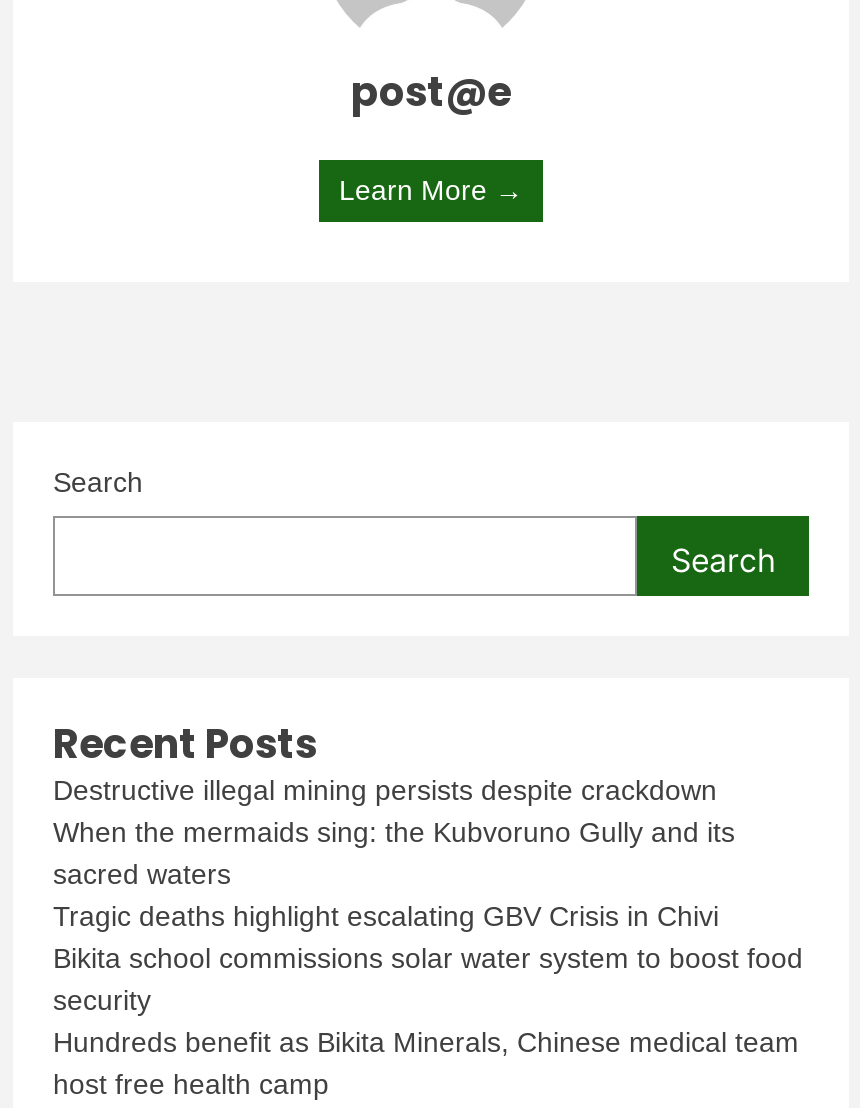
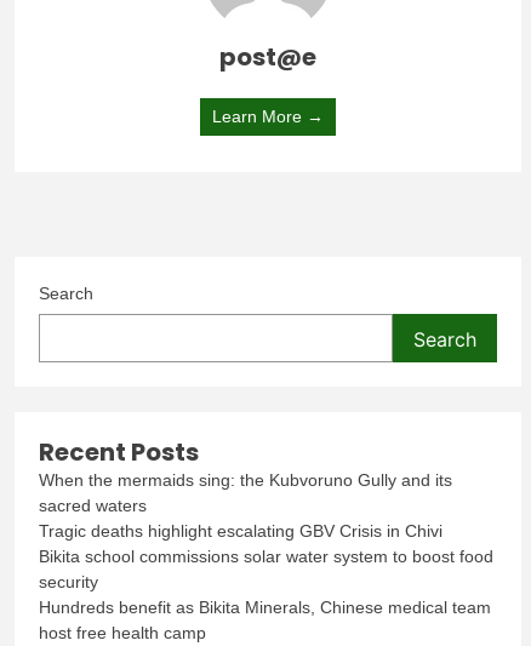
- Destructive illegal mining persists despite crackdown
